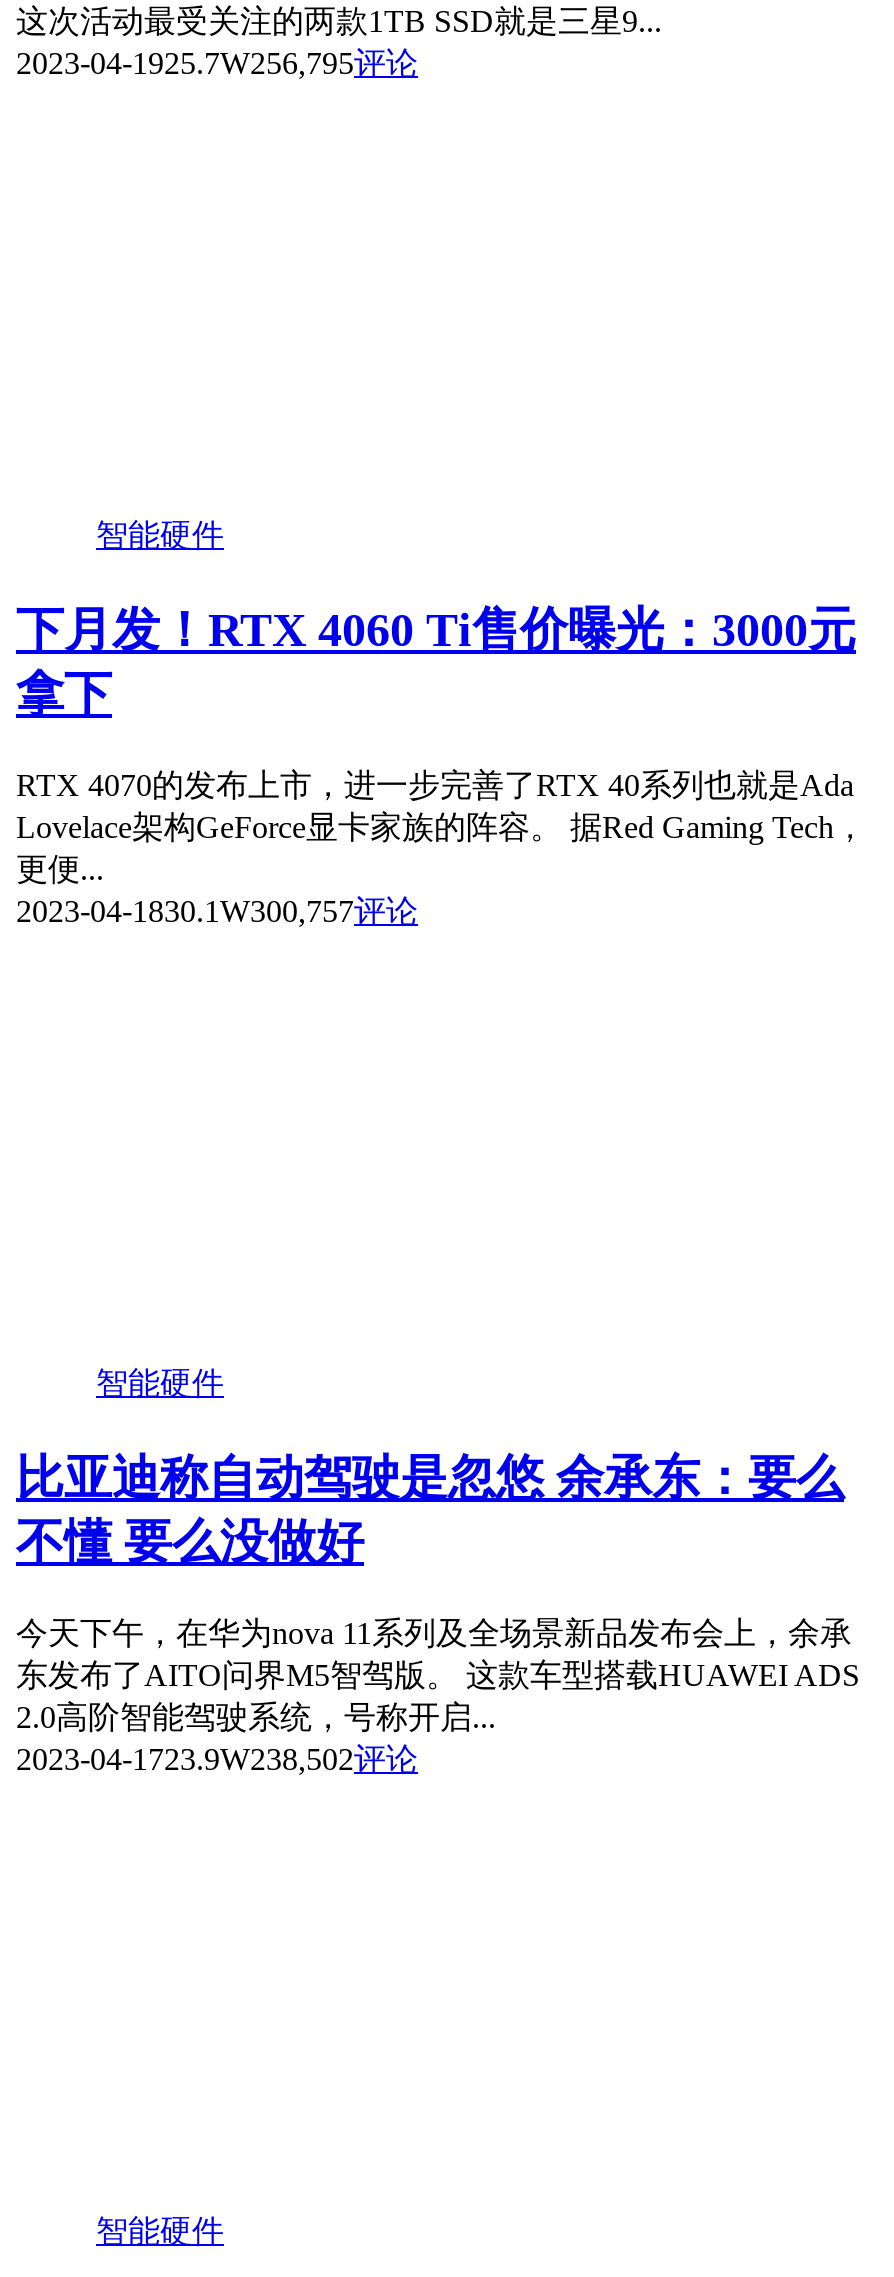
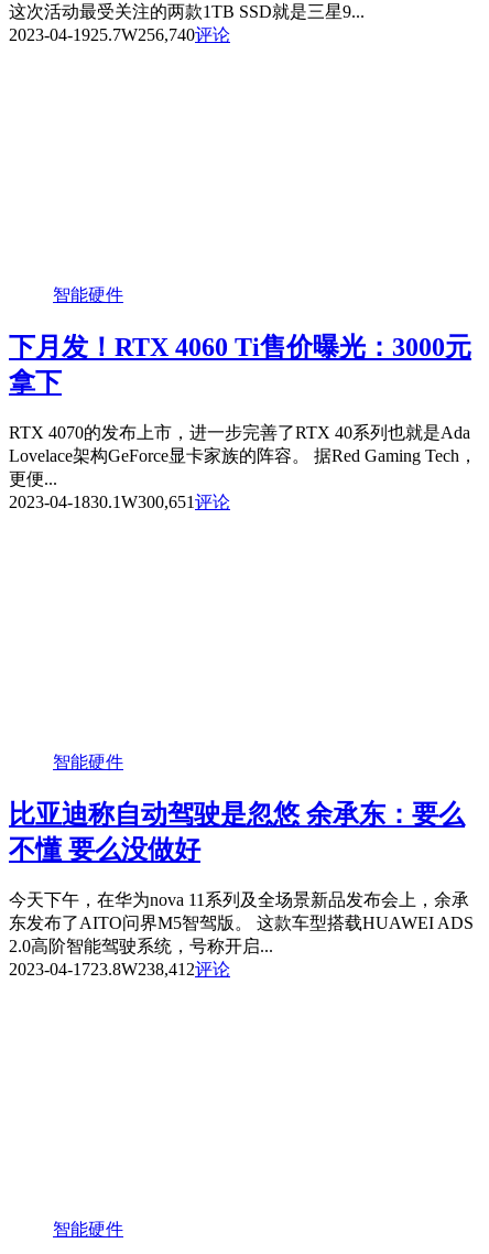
- 2023-04-1925.7W256,795评论
+ 2023-04-1925.7W256,740评论

- 2023-04-1830.1W300,757评论
+ 2023-04-1830.1W300,651评论

- 2023-04-1723.9W238,502评论
+ 2023-04-1723.8W238,412评论
